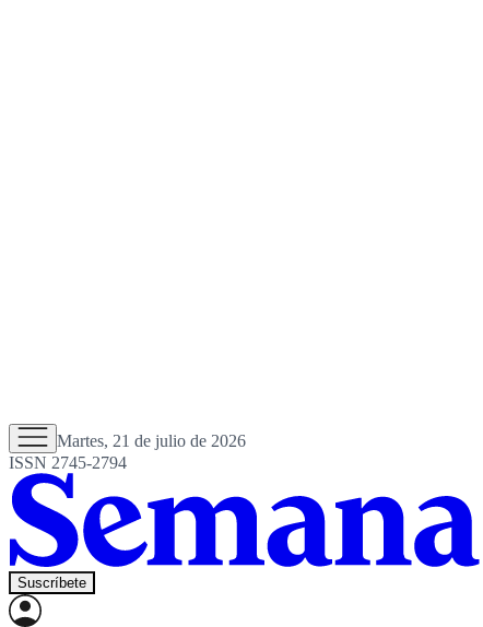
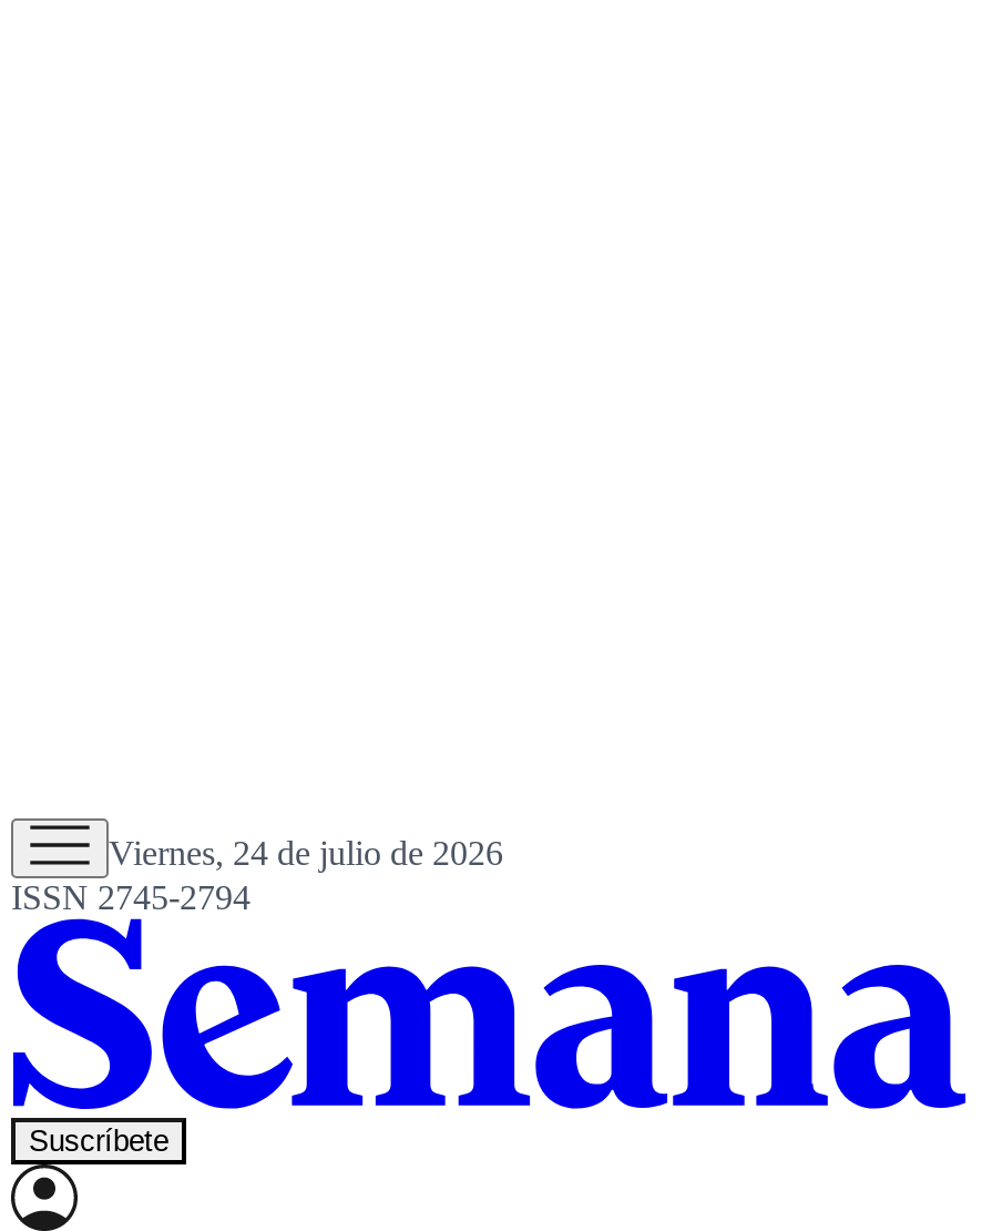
- Martes, 21 de julio de 2026
+ Viernes, 24 de julio de 2026
